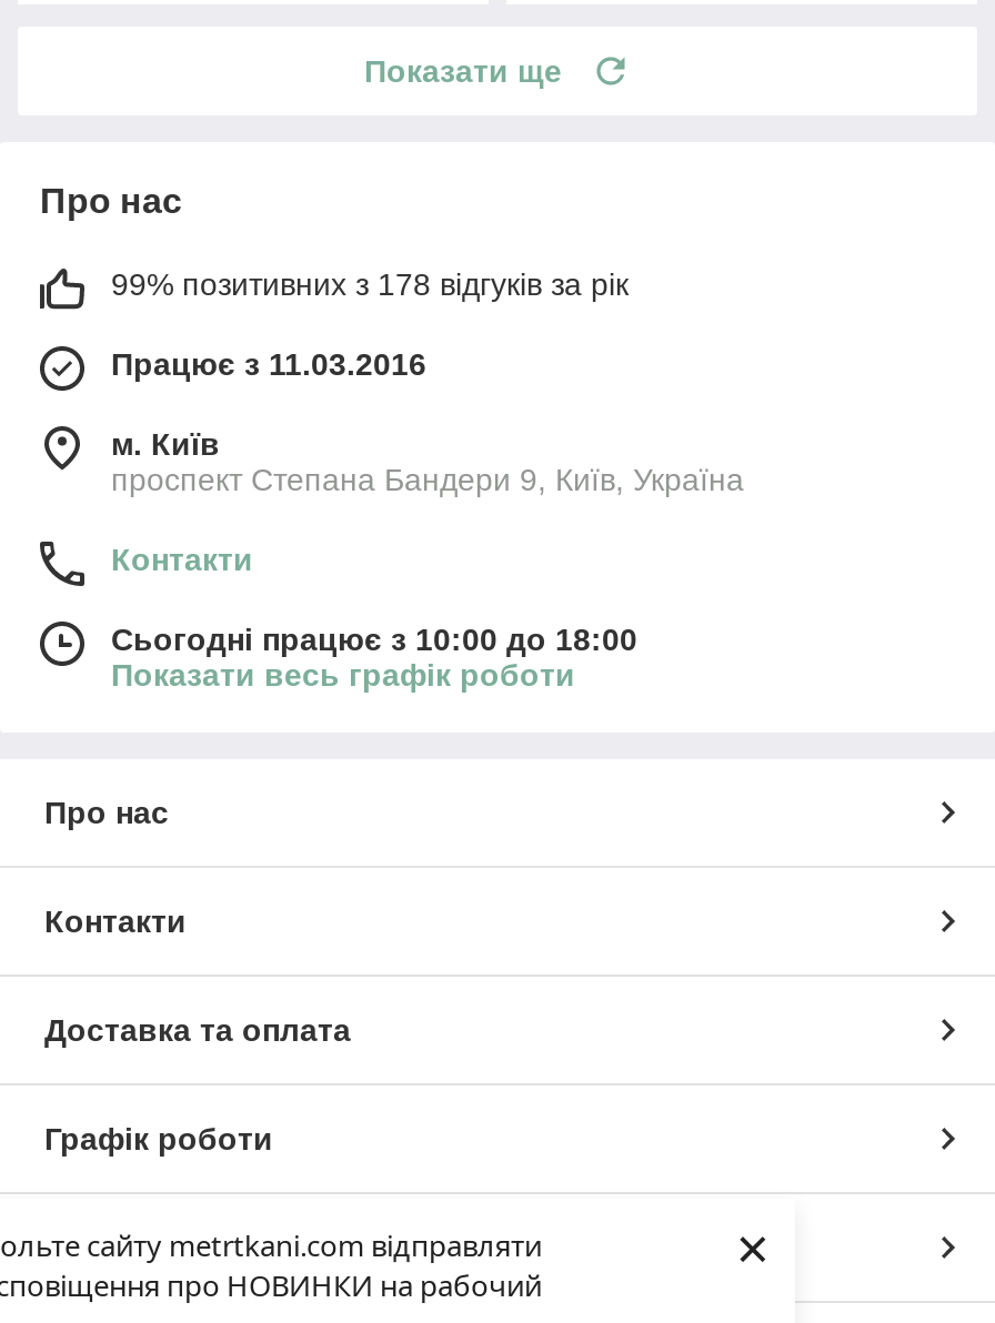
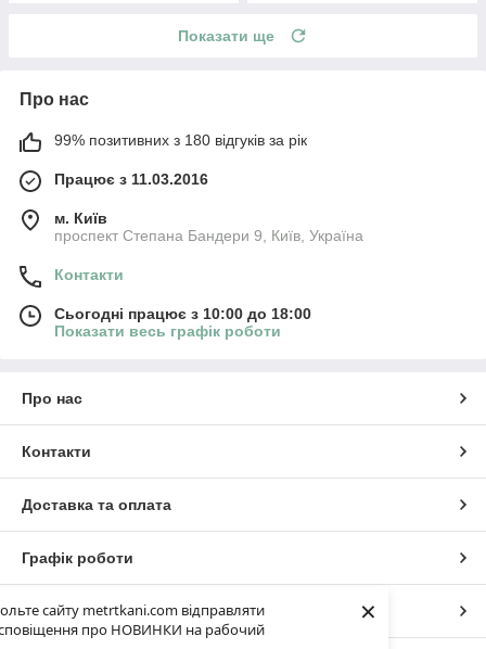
- 99% позитивних з 178 відгуків за рік
+ 99% позитивних з 180 відгуків за рік
